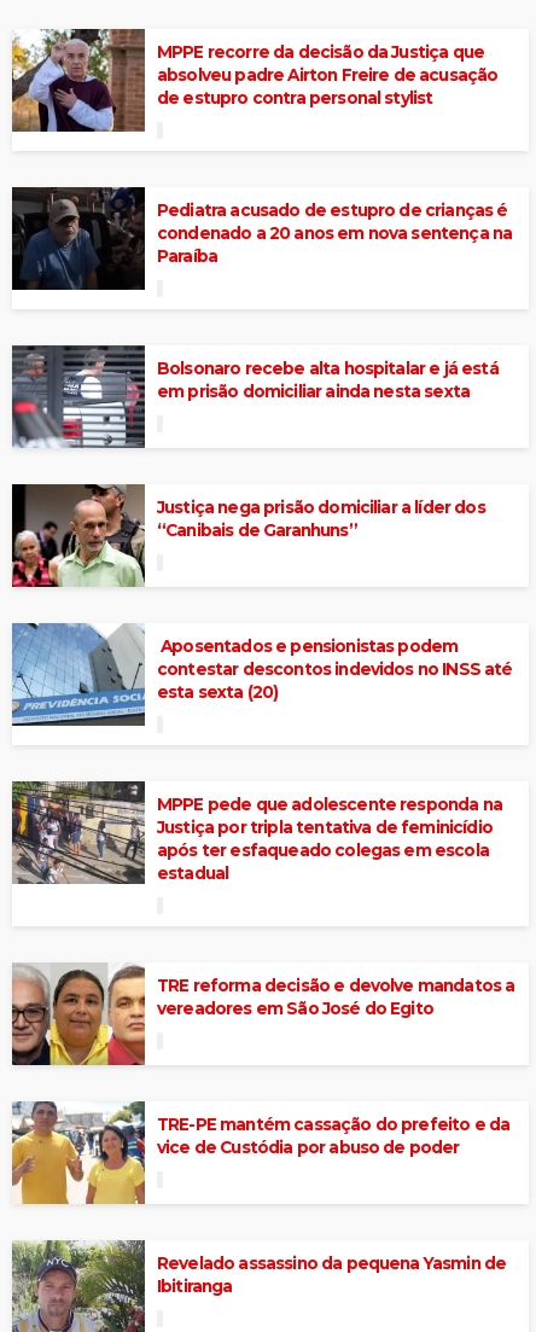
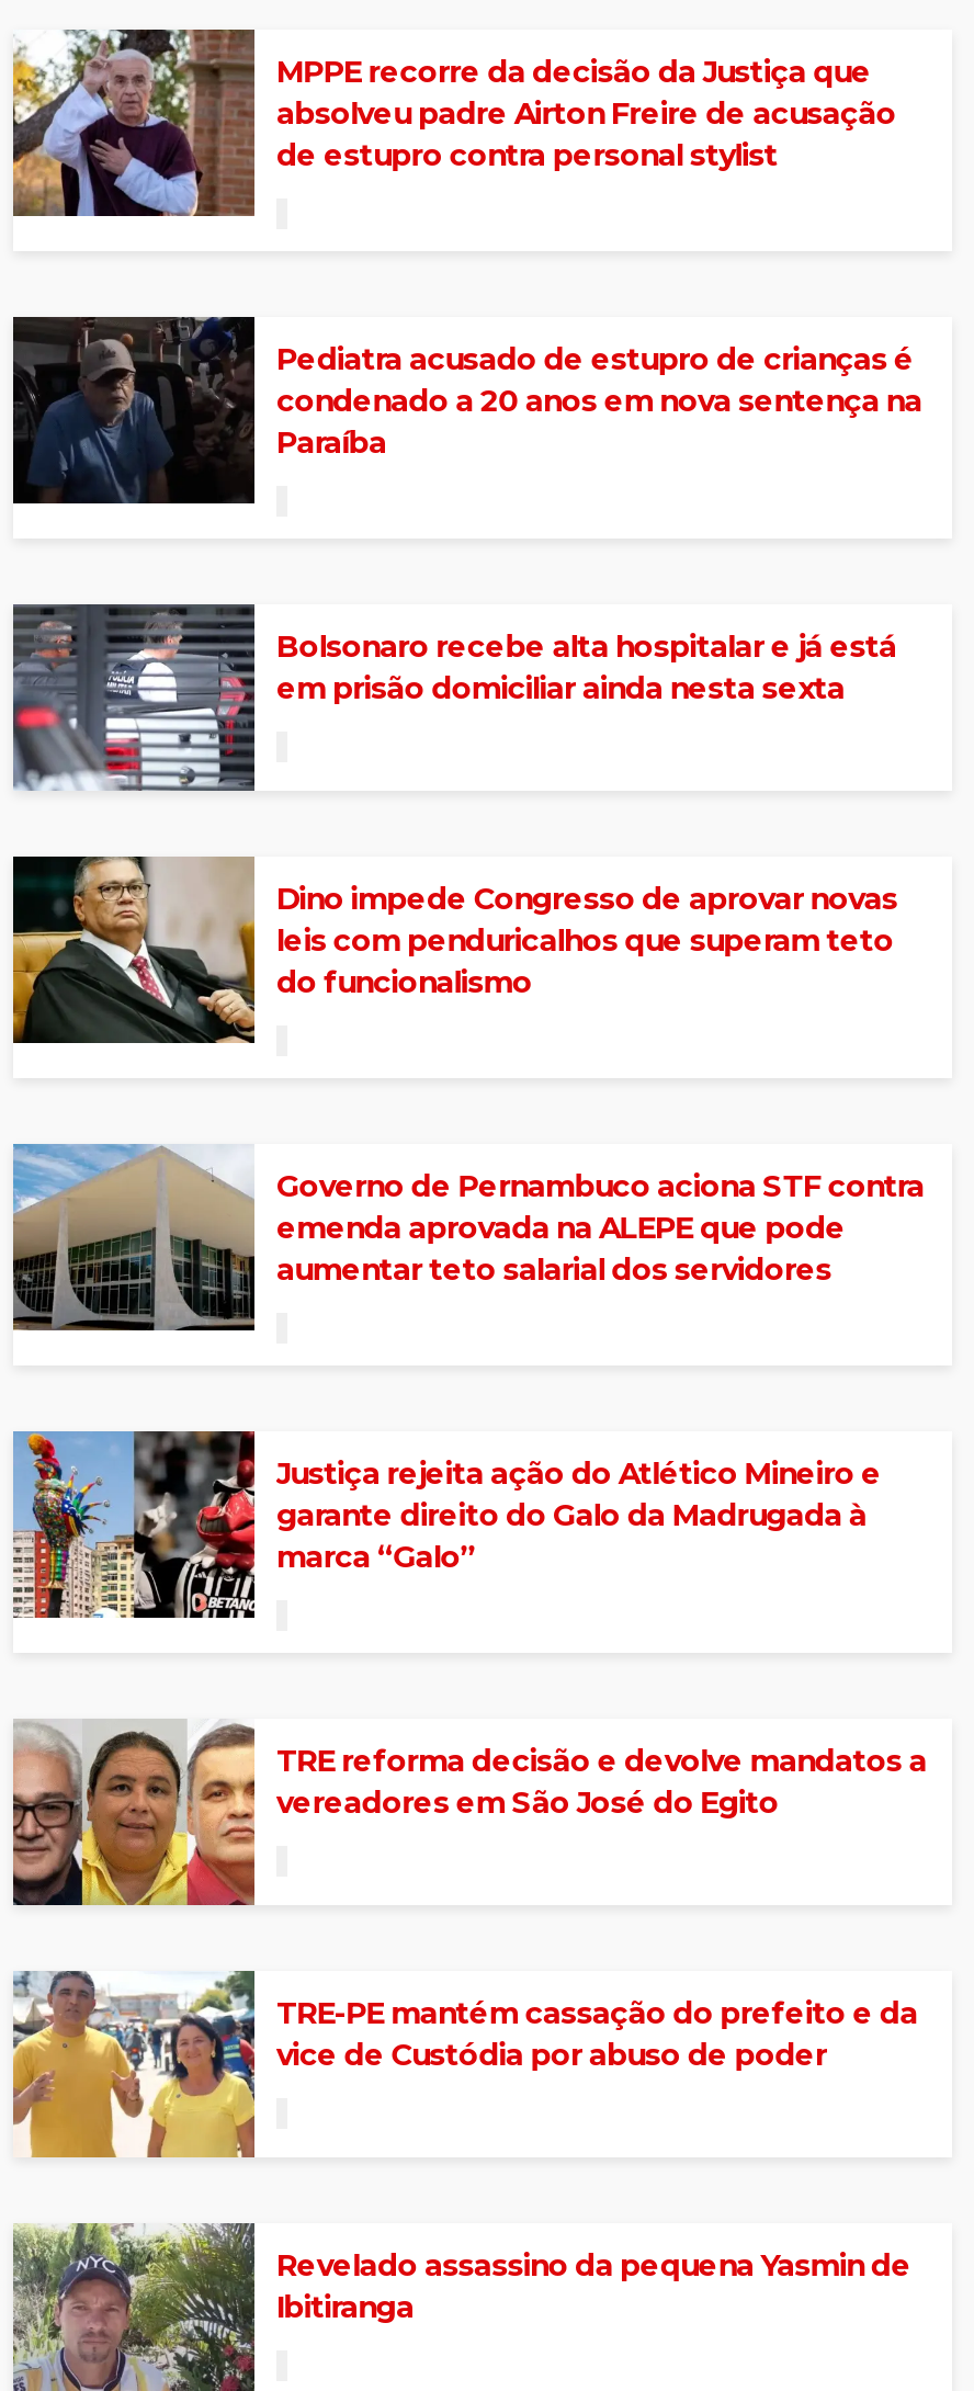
- [image]
- Justiça nega prisão domiciliar a líder dos
- “Canibais de Garanhuns”
+ [image]
+ Dino impede Congresso de aprovar novas
+ leis com penduricalhos que superam teto
+ do funcionalismo

- [image]
- Aposentados e pensionistas podem
- contestar descontos indevidos no INSS até
- esta sexta (20)
+ [image]
+ Governo de Pernambuco aciona STF contra
+ emenda aprovada na ALEPE que pode
+ aumentar teto salarial dos servidores

- [image]
- MPPE pede que adolescente responda na
- Justiça por tripla tentativa de feminicídio
- após ter esfaqueado colegas em escola
- estadual
+ [image]
+ Justiça rejeita ação do Atlético Mineiro e
+ garante direito do Galo da Madrugada à
+ marca “Galo”
